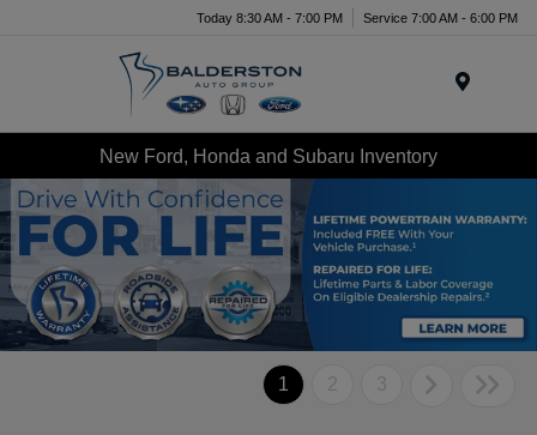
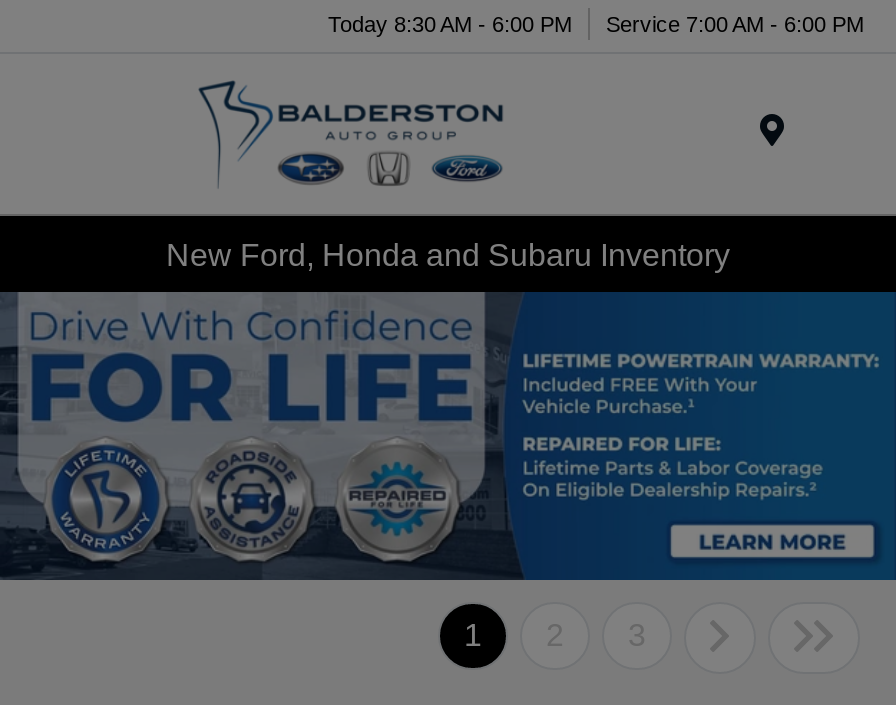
- Today 8:30 AM - 7:00 PM Service 7:00 AM - 6:00 PM
+ Today 8:30 AM - 6:00 PM Service 7:00 AM - 6:00 PM
